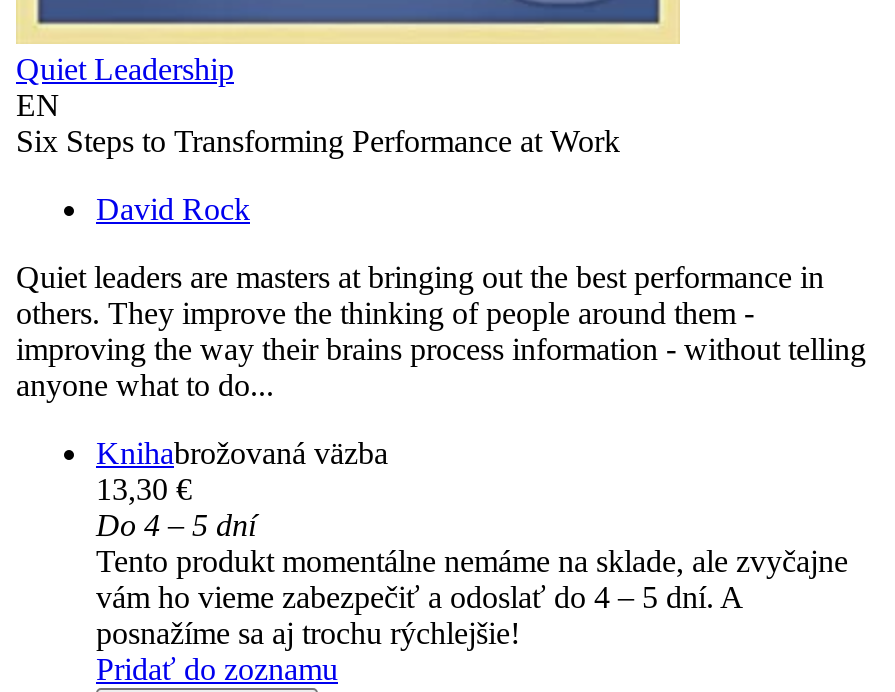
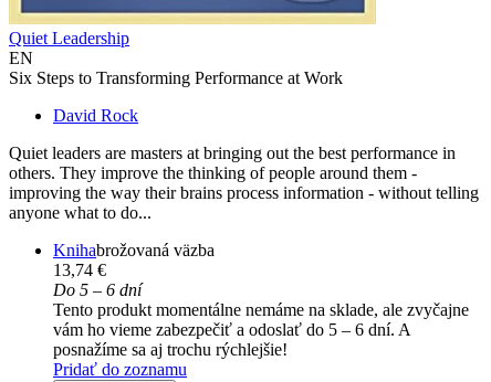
- 13,30 €
+ 13,74 €

- Do 4 – 5 dní
+ Do 5 – 6 dní

- vám ho vieme zabezpečiť a odoslať do 4 – 5 dní. A
+ vám ho vieme zabezpečiť a odoslať do 5 – 6 dní. A
